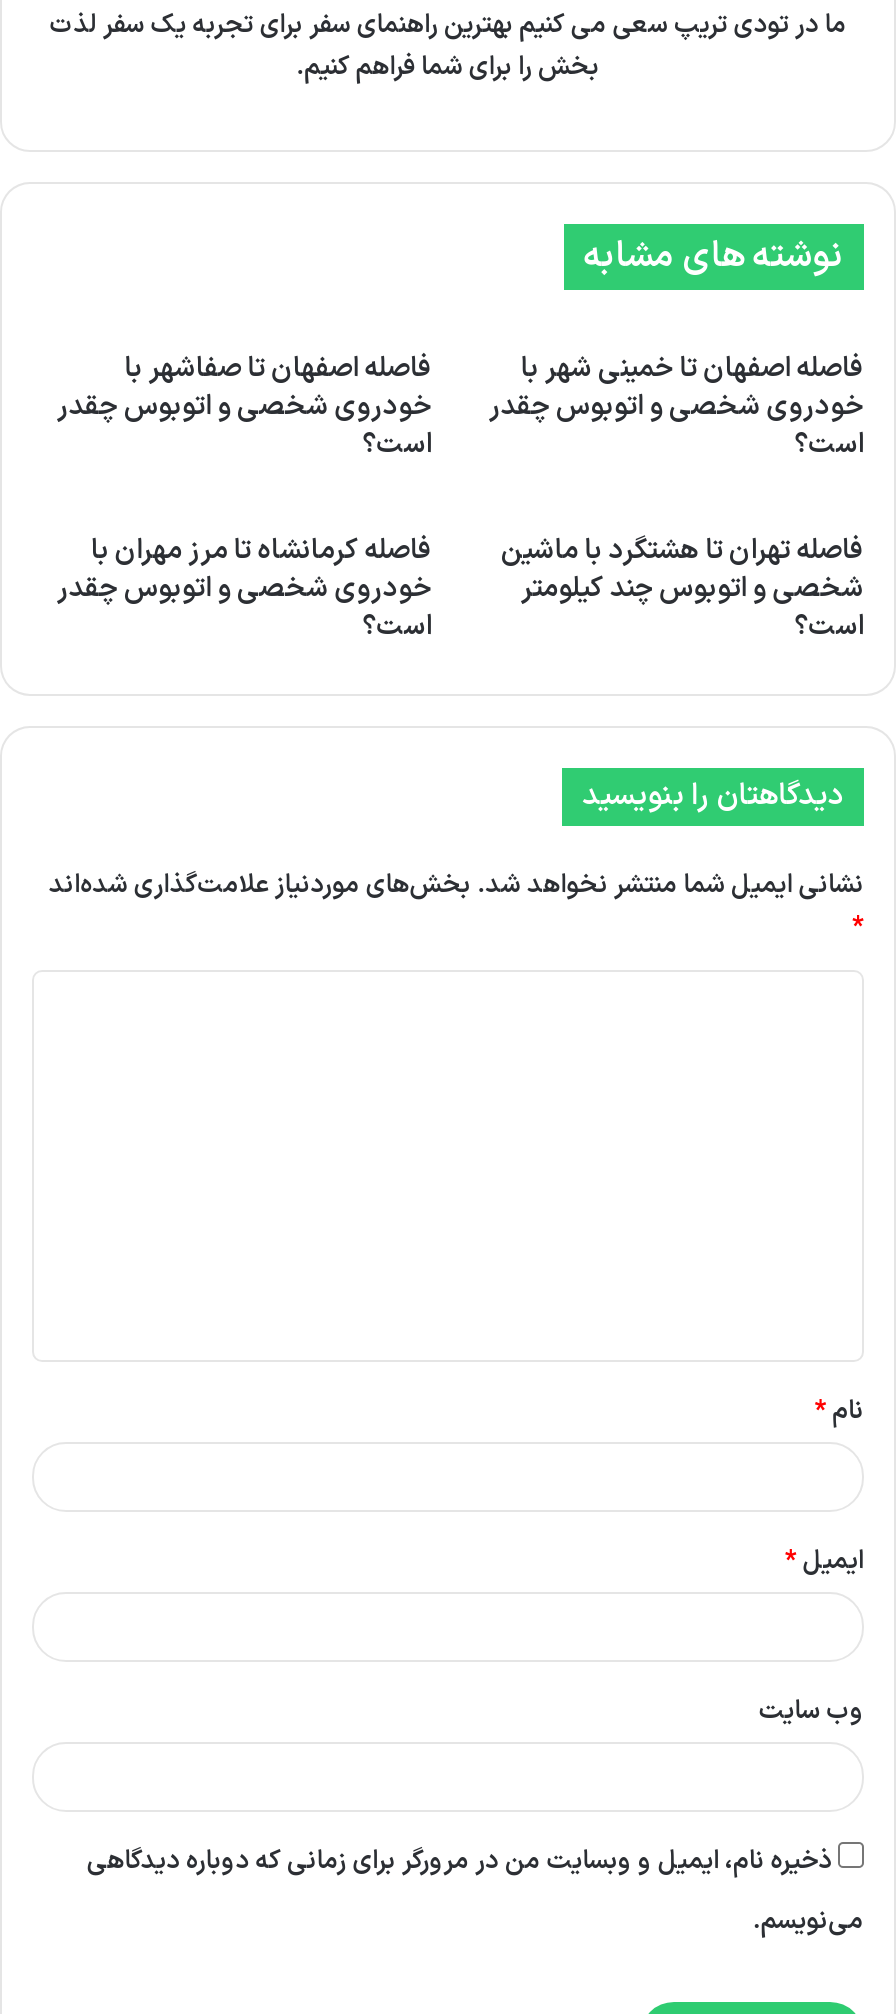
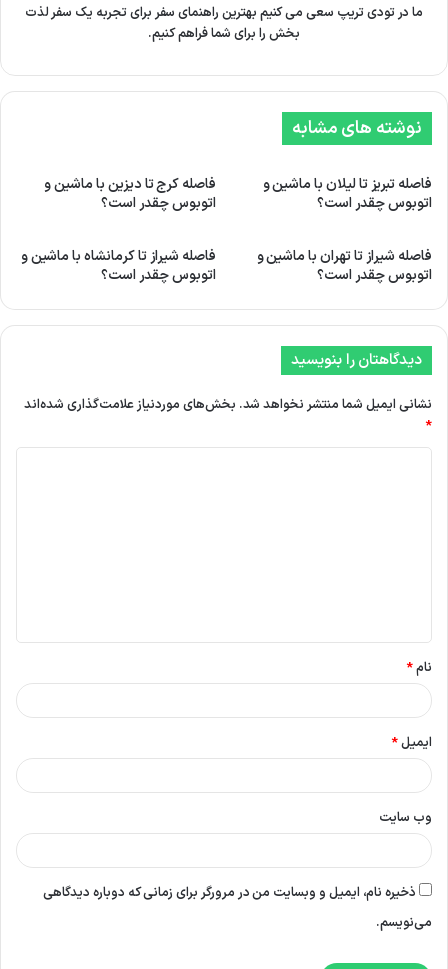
- فاصله اصفهان تا صفاشهر با
- خودروی شخصی و اتوبوس چقدر
- است؟
+ فاصله کرج تا دیزین با ماشین و
+ اتوبوس چقدر است؟

- فاصله اصفهان تا خمینی شهر با
- خودروی شخصی و اتوبوس چقدر
- است؟
+ فاصله تبریز تا لیلان با ماشین و
+ اتوبوس چقدر است؟

- فاصله کرمانشاه تا مرز مهران با
- خودروی شخصی و اتوبوس چقدر
- است؟
+ فاصله شیراز تا کرمانشاه با ماشین و
+ اتوبوس چقدر است؟

- فاصله تهران تا هشتگرد با ماشین
- شخصی و اتوبوس چند کیلومتر
- است؟
+ فاصله شیراز تا تهران با ماشین و
+ اتوبوس چقدر است؟
